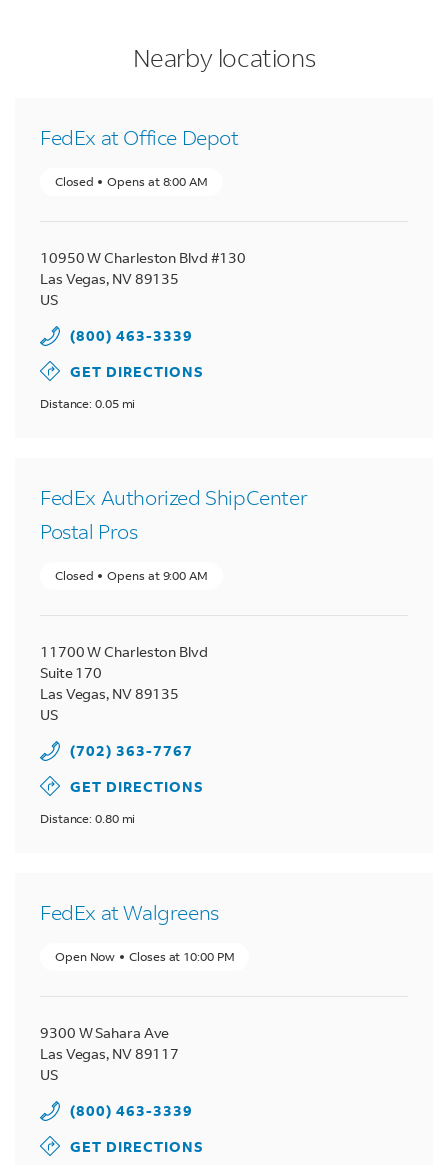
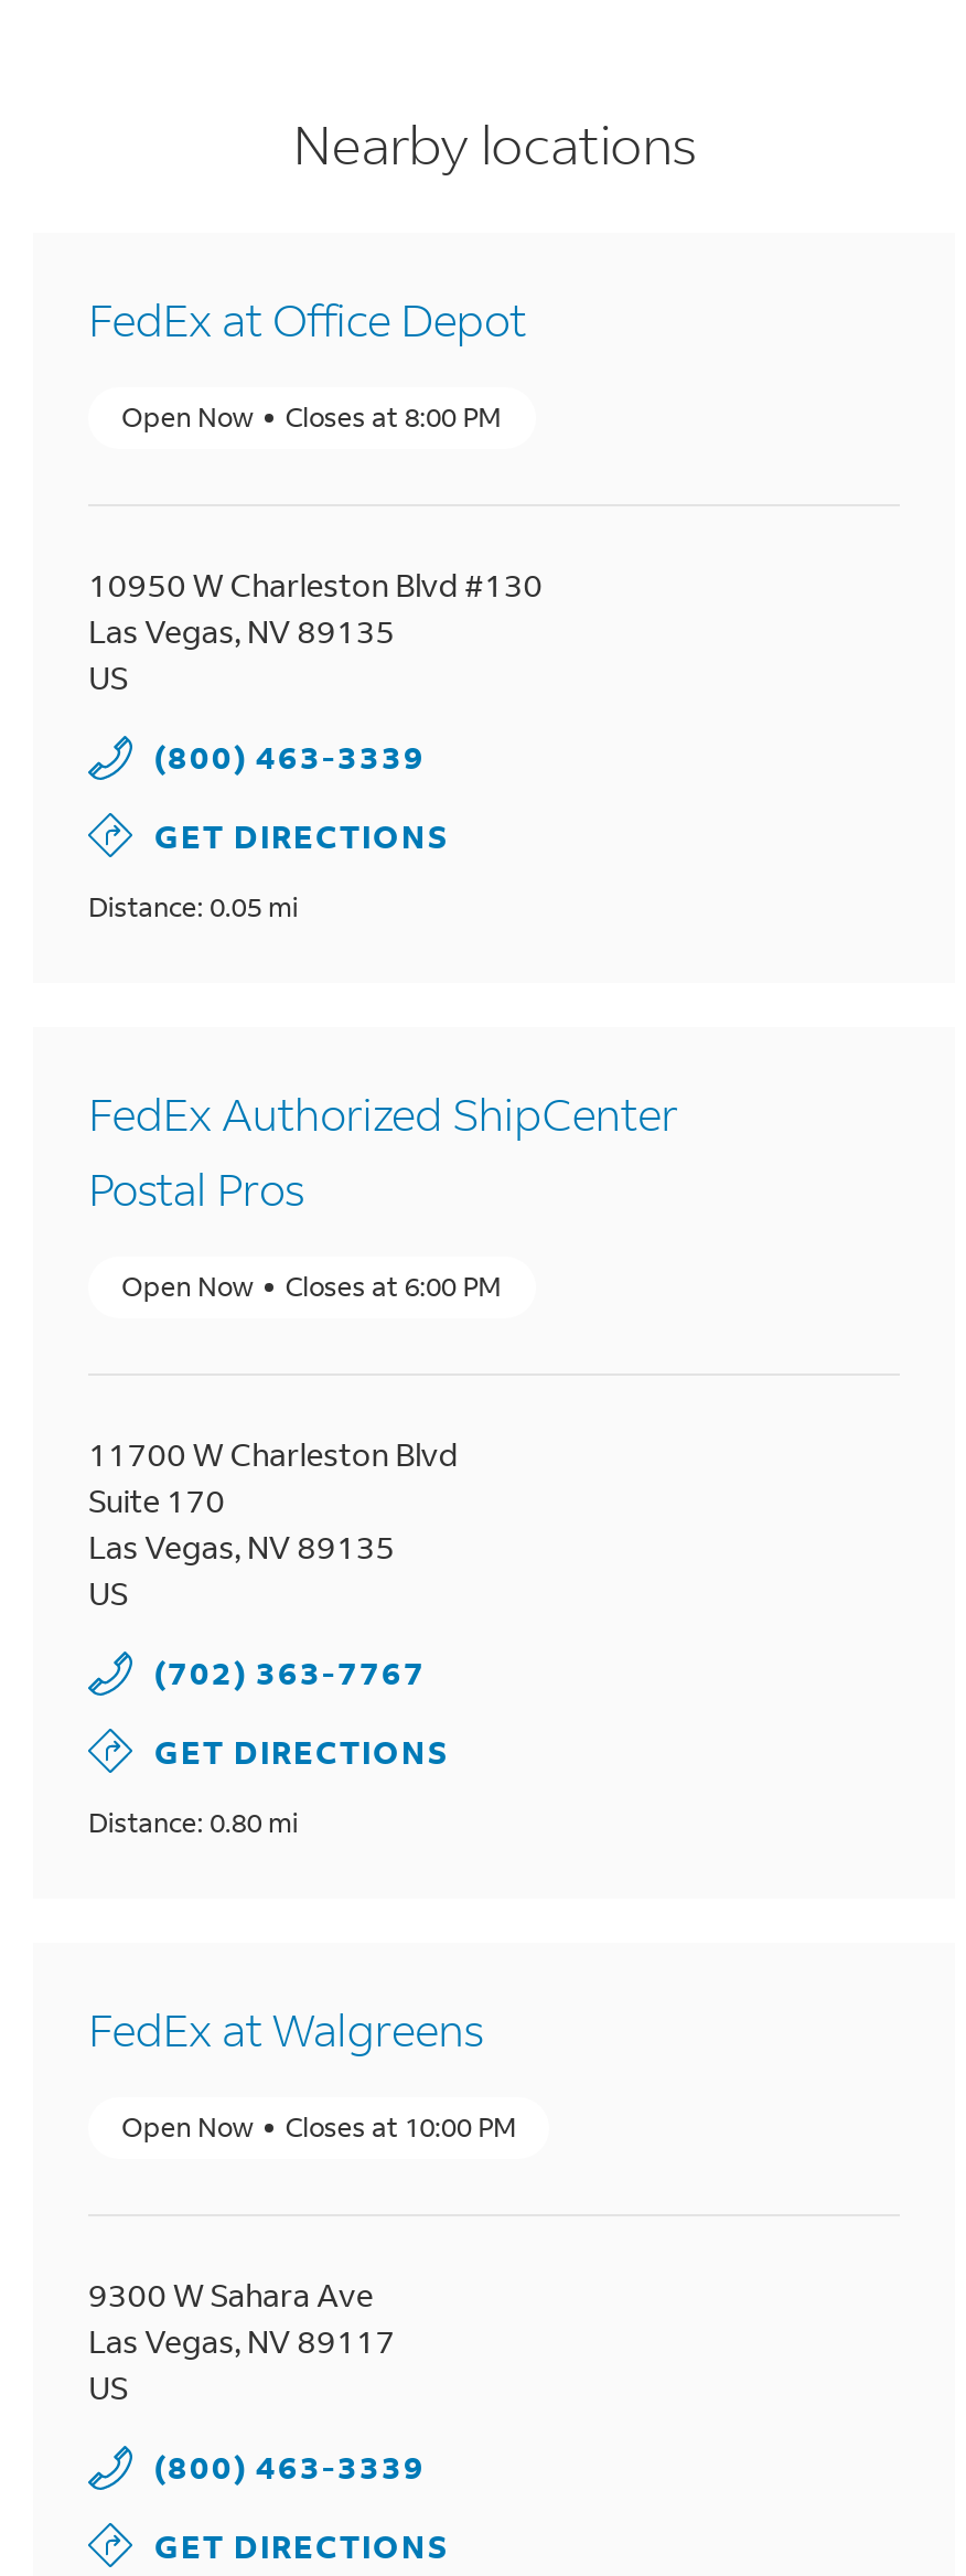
- Closed
- Opens at 8:00 AM
+ Open Now
+ Closes at 8:00 PM

- Closed
- Opens at 9:00 AM
+ Open Now
+ Closes at 6:00 PM
